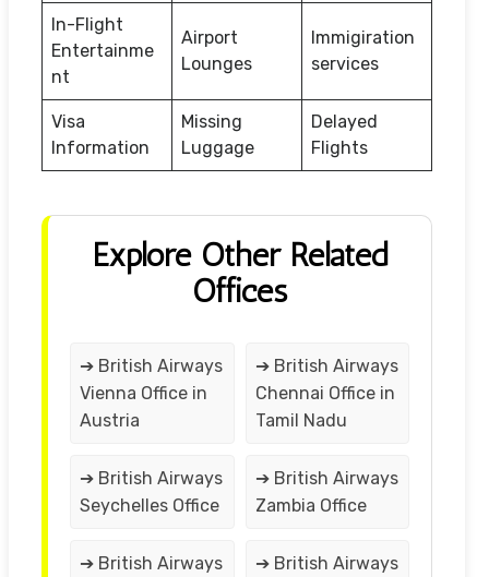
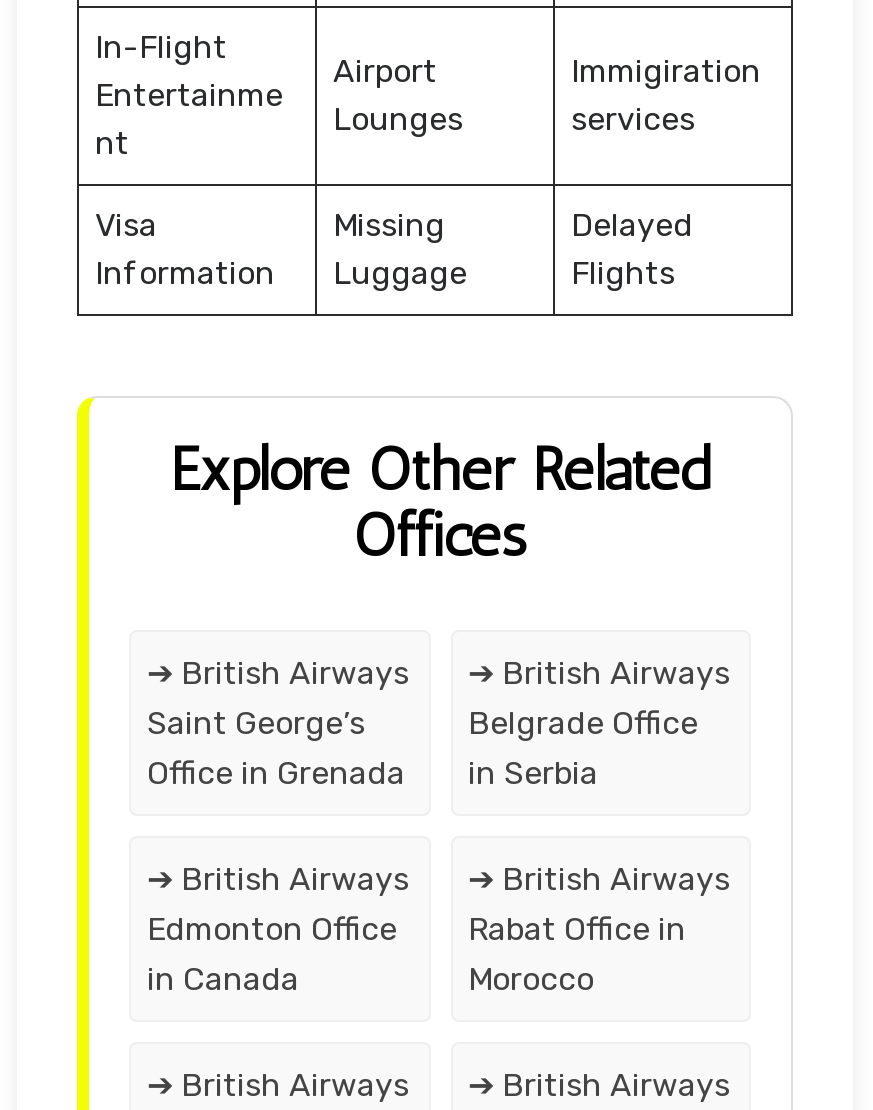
- Vienna Office in
- Austria
+ Saint George’s
+ Office in Grenada

- Chennai Office in
- Tamil Nadu
+ Belgrade Office
+ in Serbia

- Seychelles Office
+ Edmonton Office
+ in Canada

- Zambia Office
+ Rabat Office in
+ Morocco
